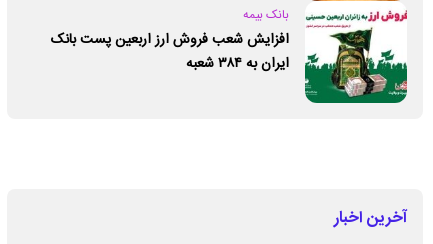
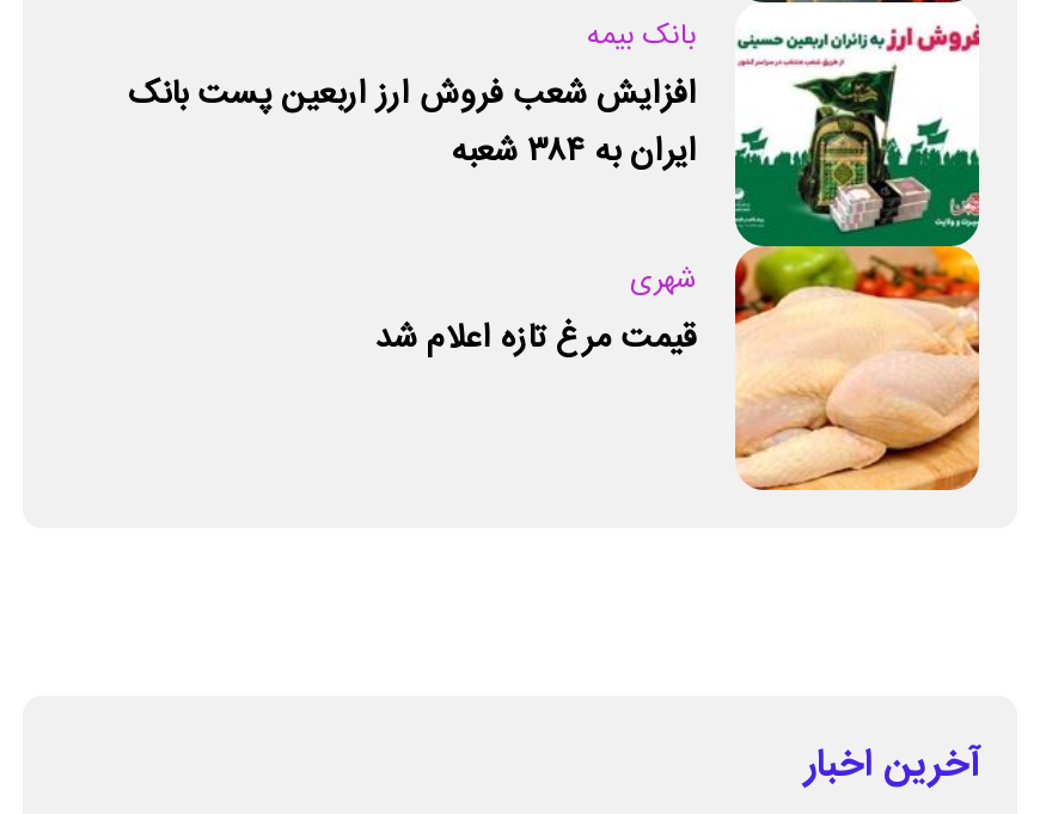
+ [image]
+ شهری
+ قیمت مرغ تازه اعلام شد
